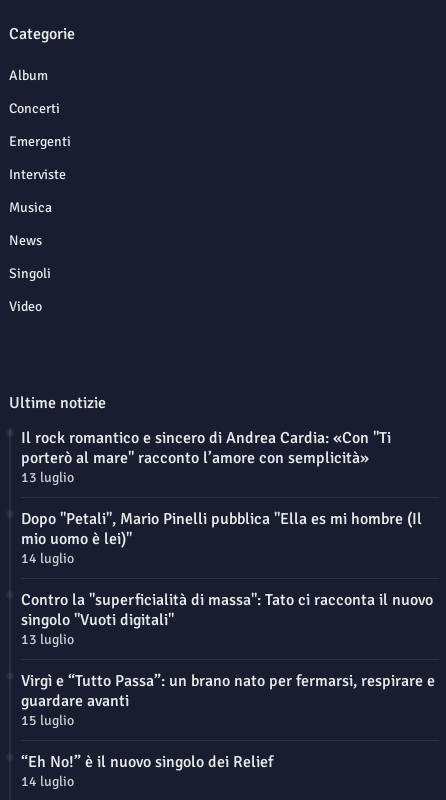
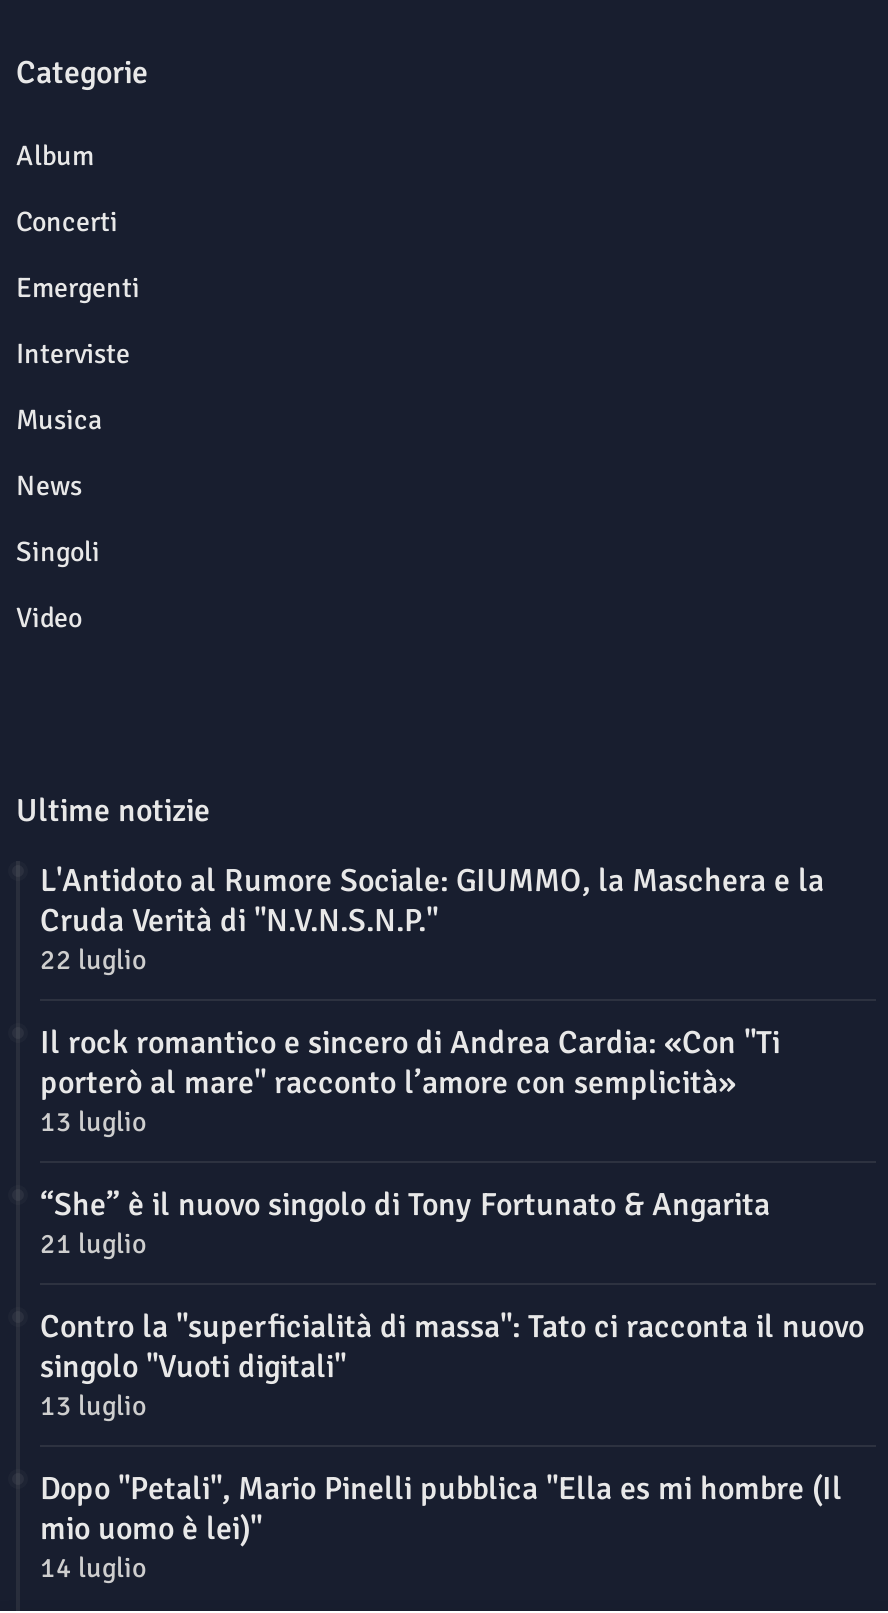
+ L'Antidoto al Rumore Sociale: GIUMMO, la Maschera e la
+ Cruda Verità di "N.V.N.S.N.P."
+ 22 luglio

moved down: Il rock romantico e sincero di Andrea Cardia: «Con "Ti | porterò al mare" racconto l’amore con semplicità» | 13 luglio

moved down: Dopo "Petali", Mario Pinelli pubblica "Ella es mi hombre (Il | mio uomo è lei)"

- 14 luglio
+ “She” è il nuovo singolo di Tony Fortunato & Angarita
+ 21 luglio

moved down: Contro la "superficialità di massa": Tato ci racconta il nuovo | singolo "Vuoti digitali" | 13 luglio

- Virgì e “Tutto Passa”: un brano nato per fermarsi, respirare e
- guardare avanti
- 15 luglio
- “Eh No!” è il nuovo singolo dei Relief
